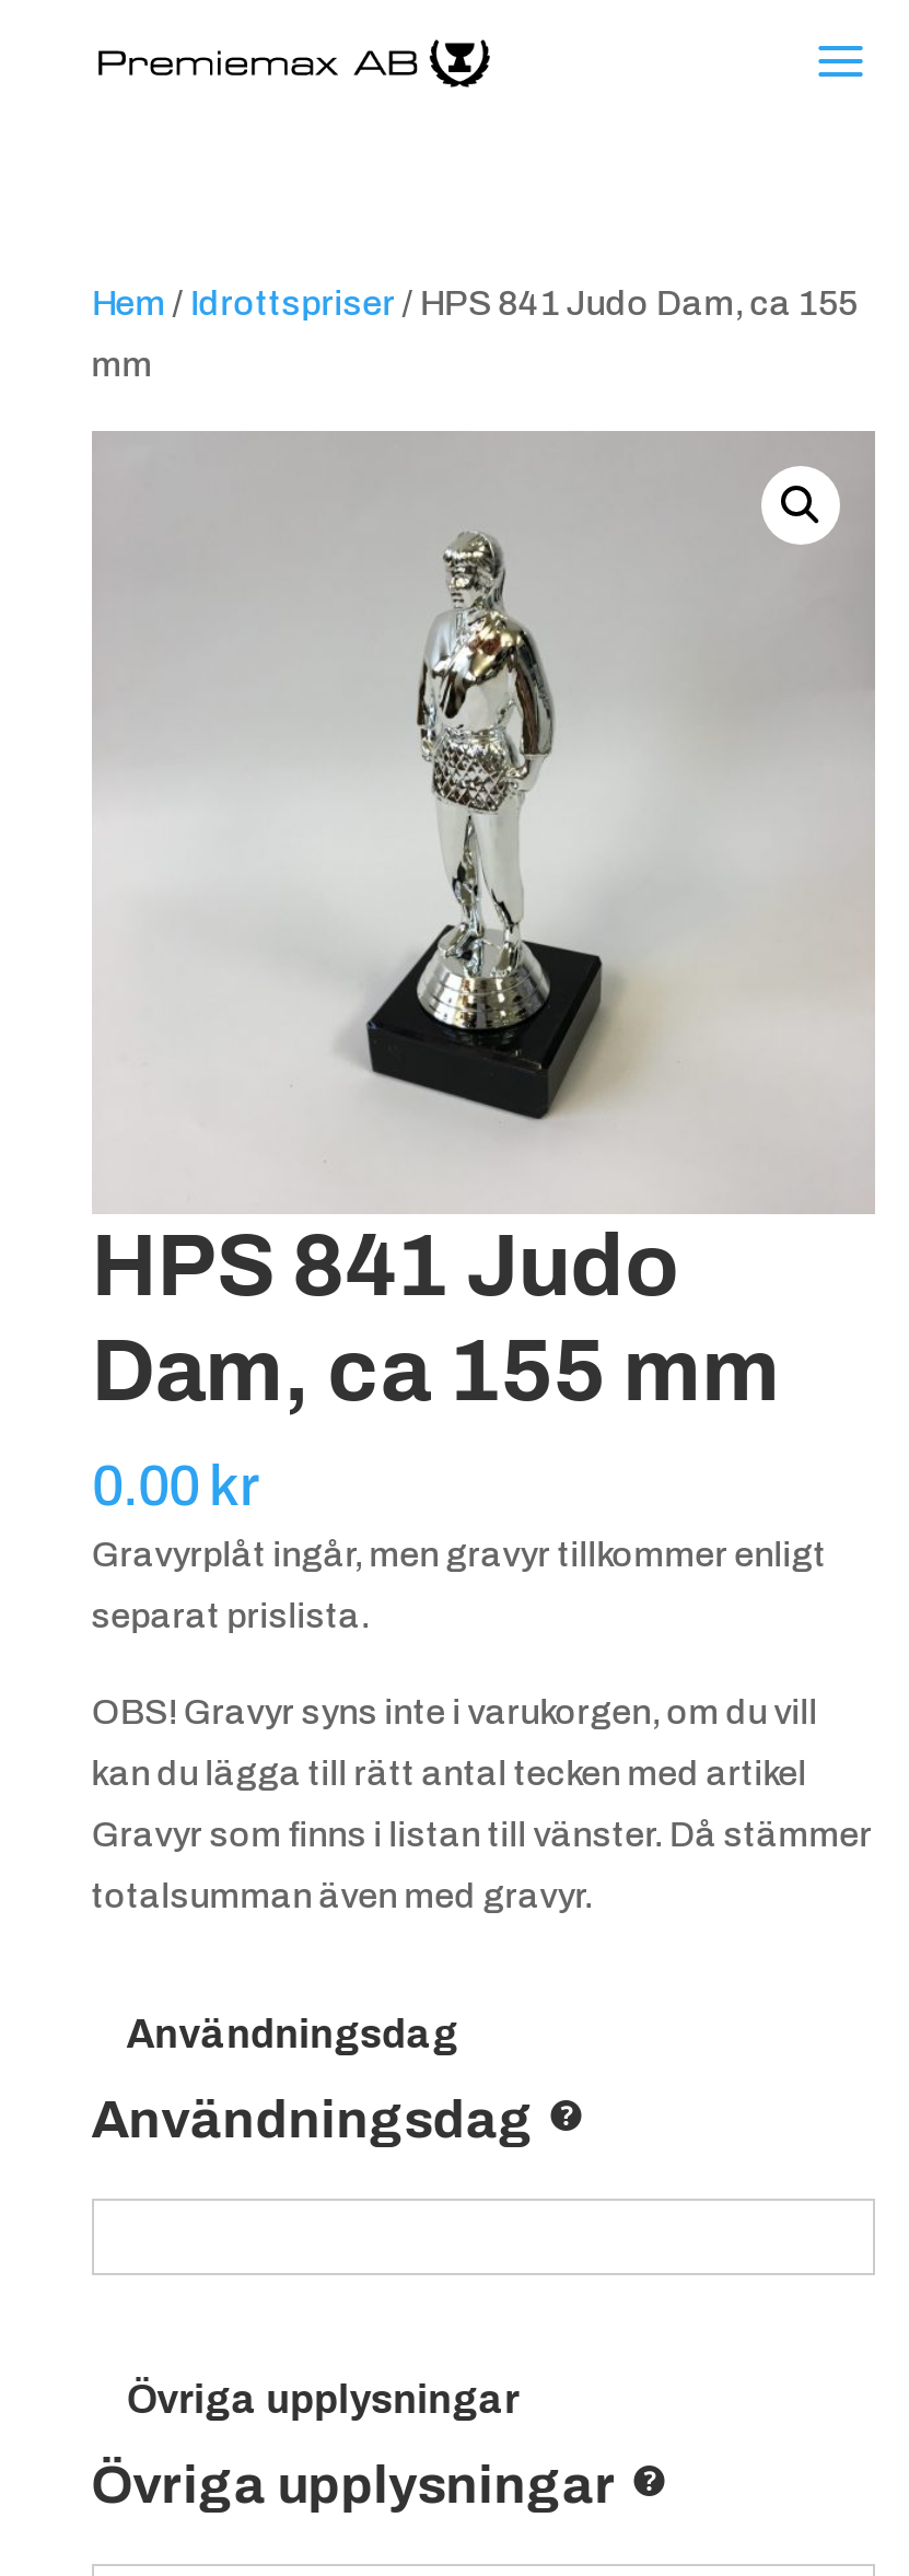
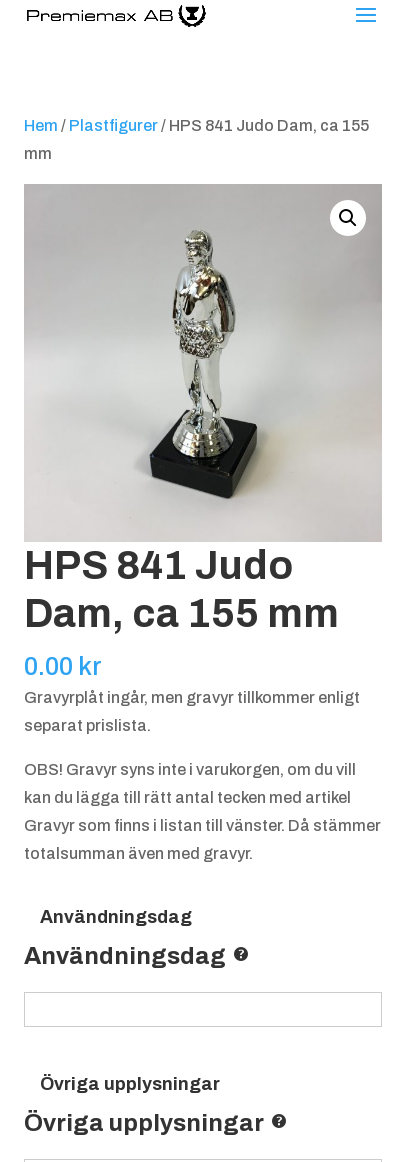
- Hem / Idrottspriser / HPS 841 Judo Dam, ca 155
+ Hem / Plastfigurer / HPS 841 Judo Dam, ca 155
